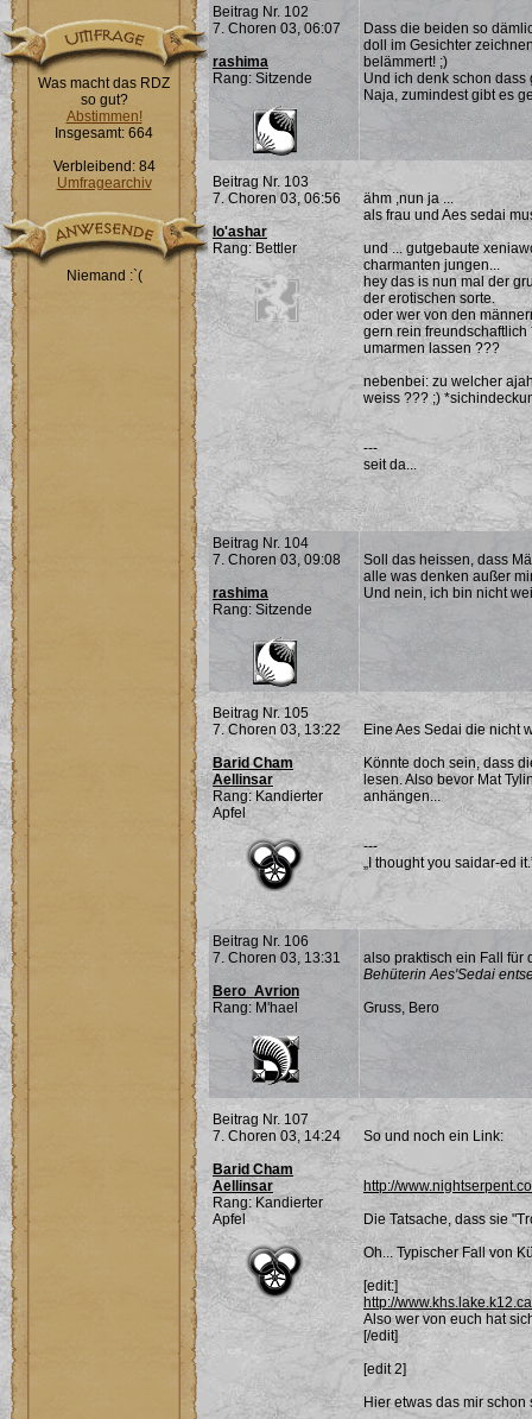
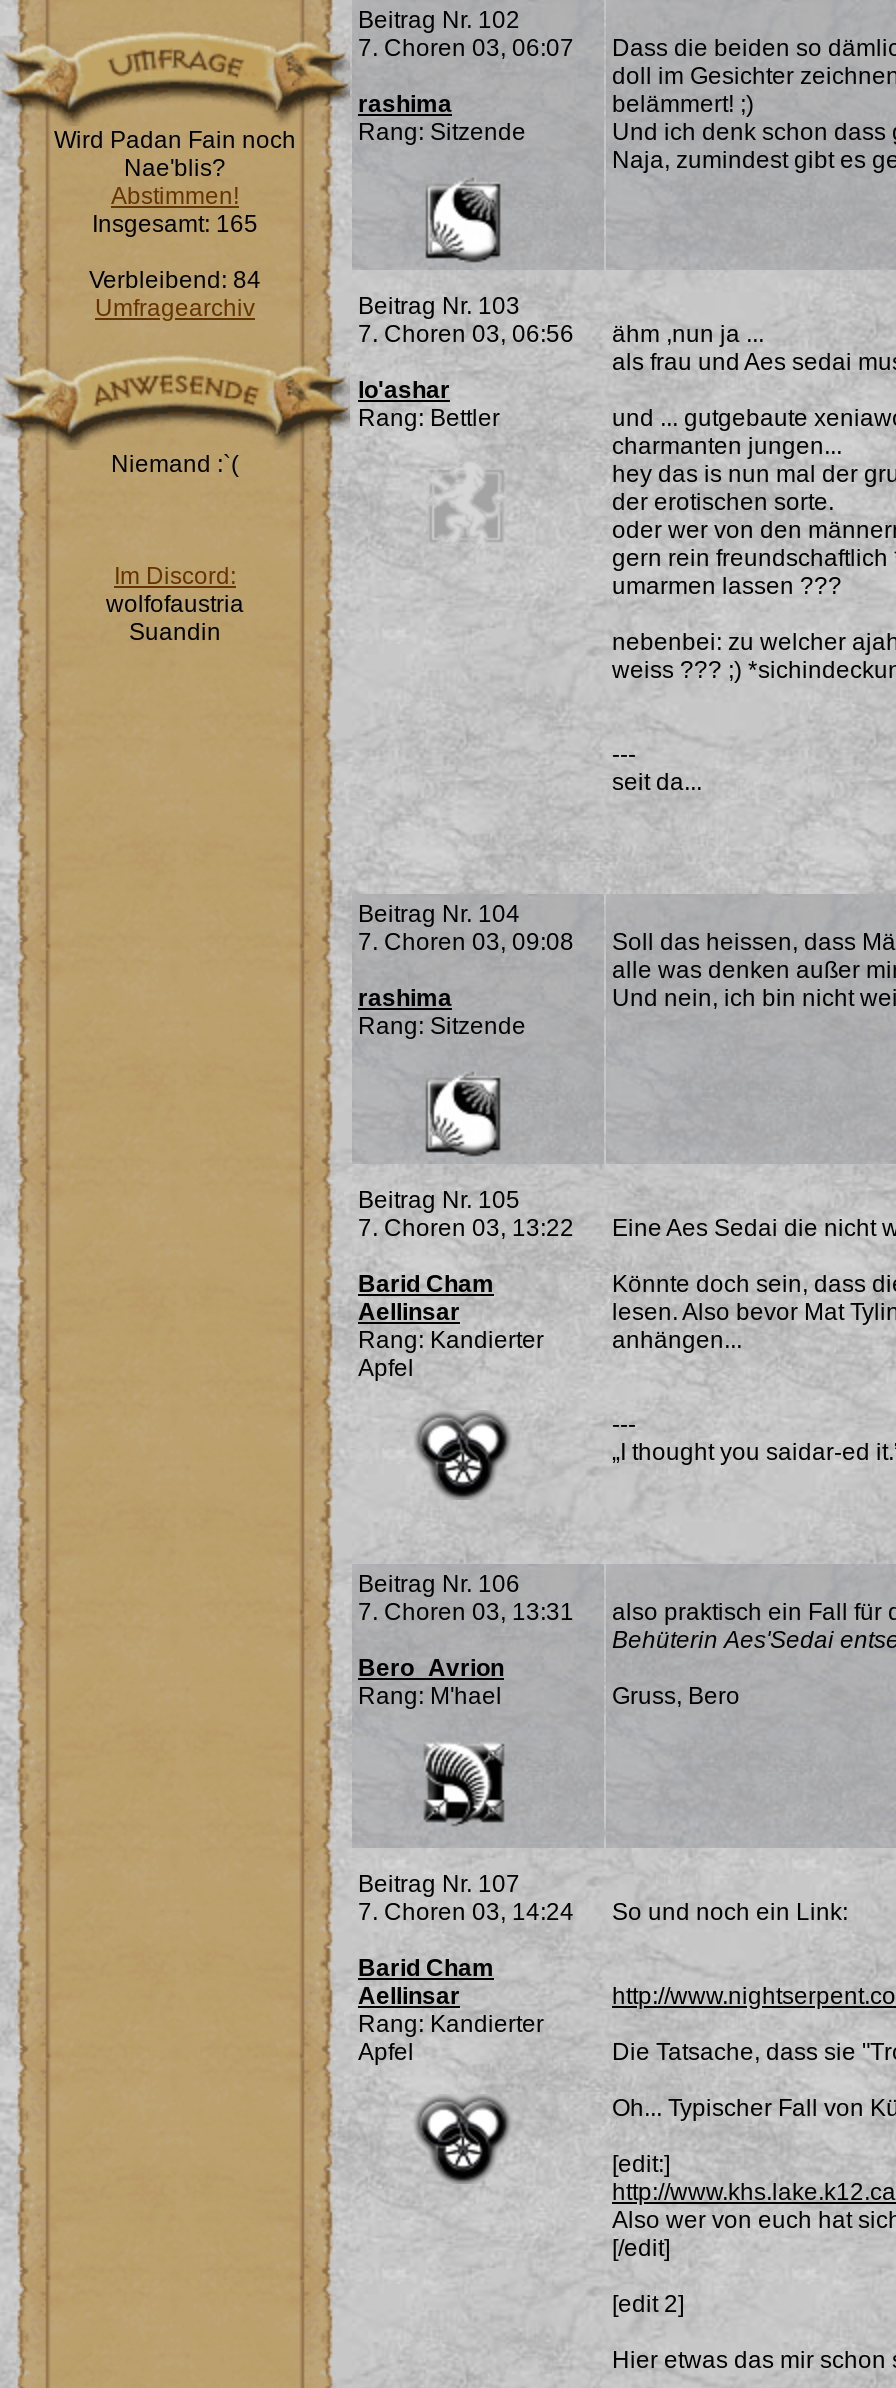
- Was macht das RDZ
- so gut?
+ Wird Padan Fain noch
+ Nae'blis?

- Insgesamt: 664
+ Insgesamt: 165

+ Im Discord:
+ wolfofaustria
+ Suandin
